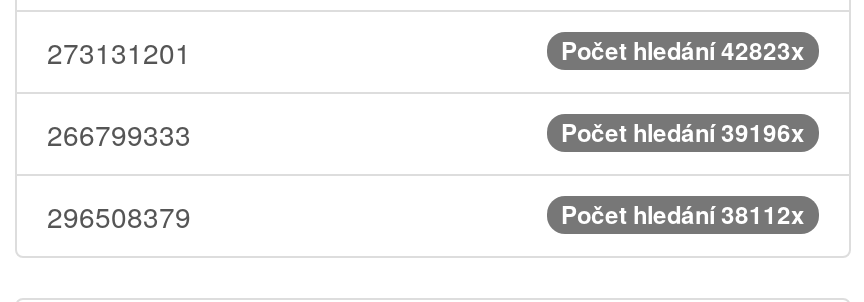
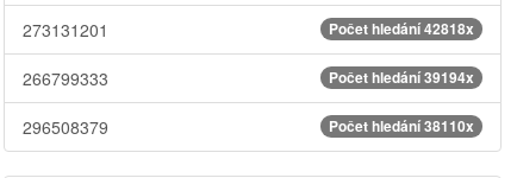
- Počet hledání 42823x
+ Počet hledání 42818x

- Počet hledání 39196x
+ Počet hledání 39194x

- Počet hledání 38112x
+ Počet hledání 38110x
